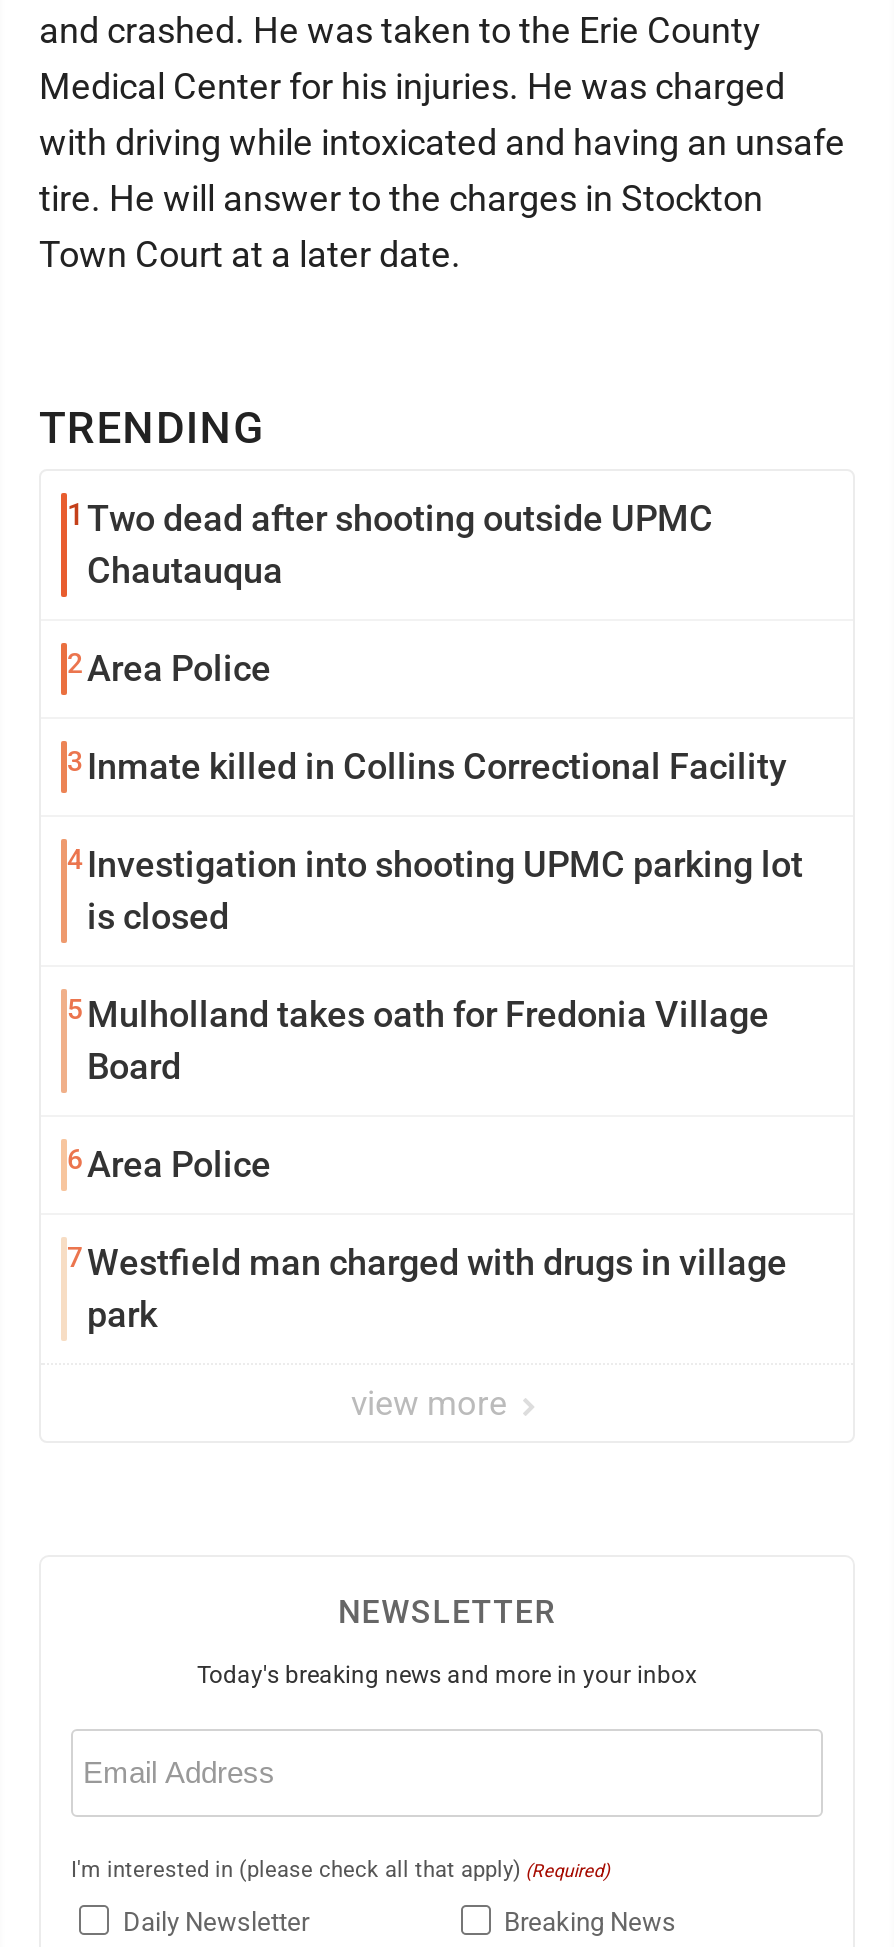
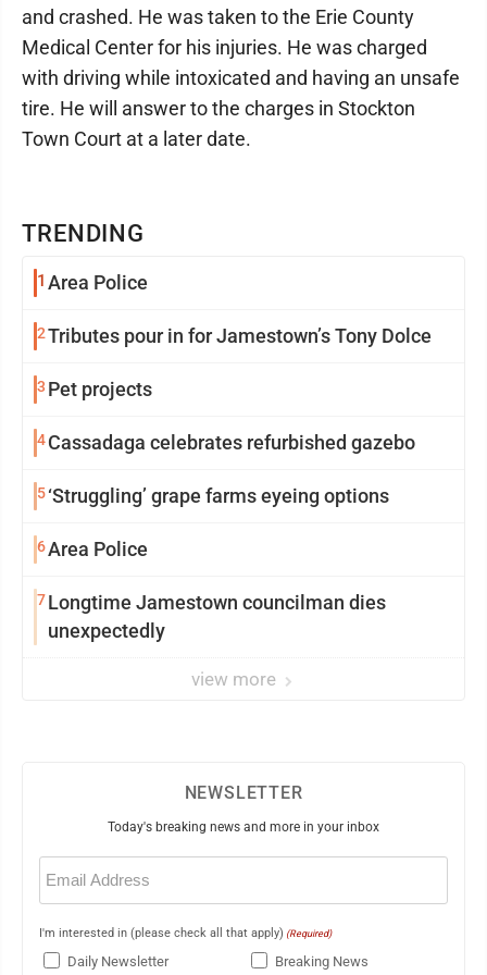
- 1 Two dead after shooting outside UPMC
- Chautauqua
+ 1 Area Police

- 2 Area Police
+ 2 Tributes pour in for Jamestown’s Tony Dolce

- 3 Inmate killed in Collins Correctional Facility
+ 3 Pet projects

- 4 Investigation into shooting UPMC parking lot
- is closed
+ 4 Cassadaga celebrates refurbished gazebo

- 5 Mulholland takes oath for Fredonia Village
- Board
+ 5 ‘Struggling’ grape farms eyeing options

- 7 Westfield man charged with drugs in village
- park
+ 7 Longtime Jamestown councilman dies
+ unexpectedly
